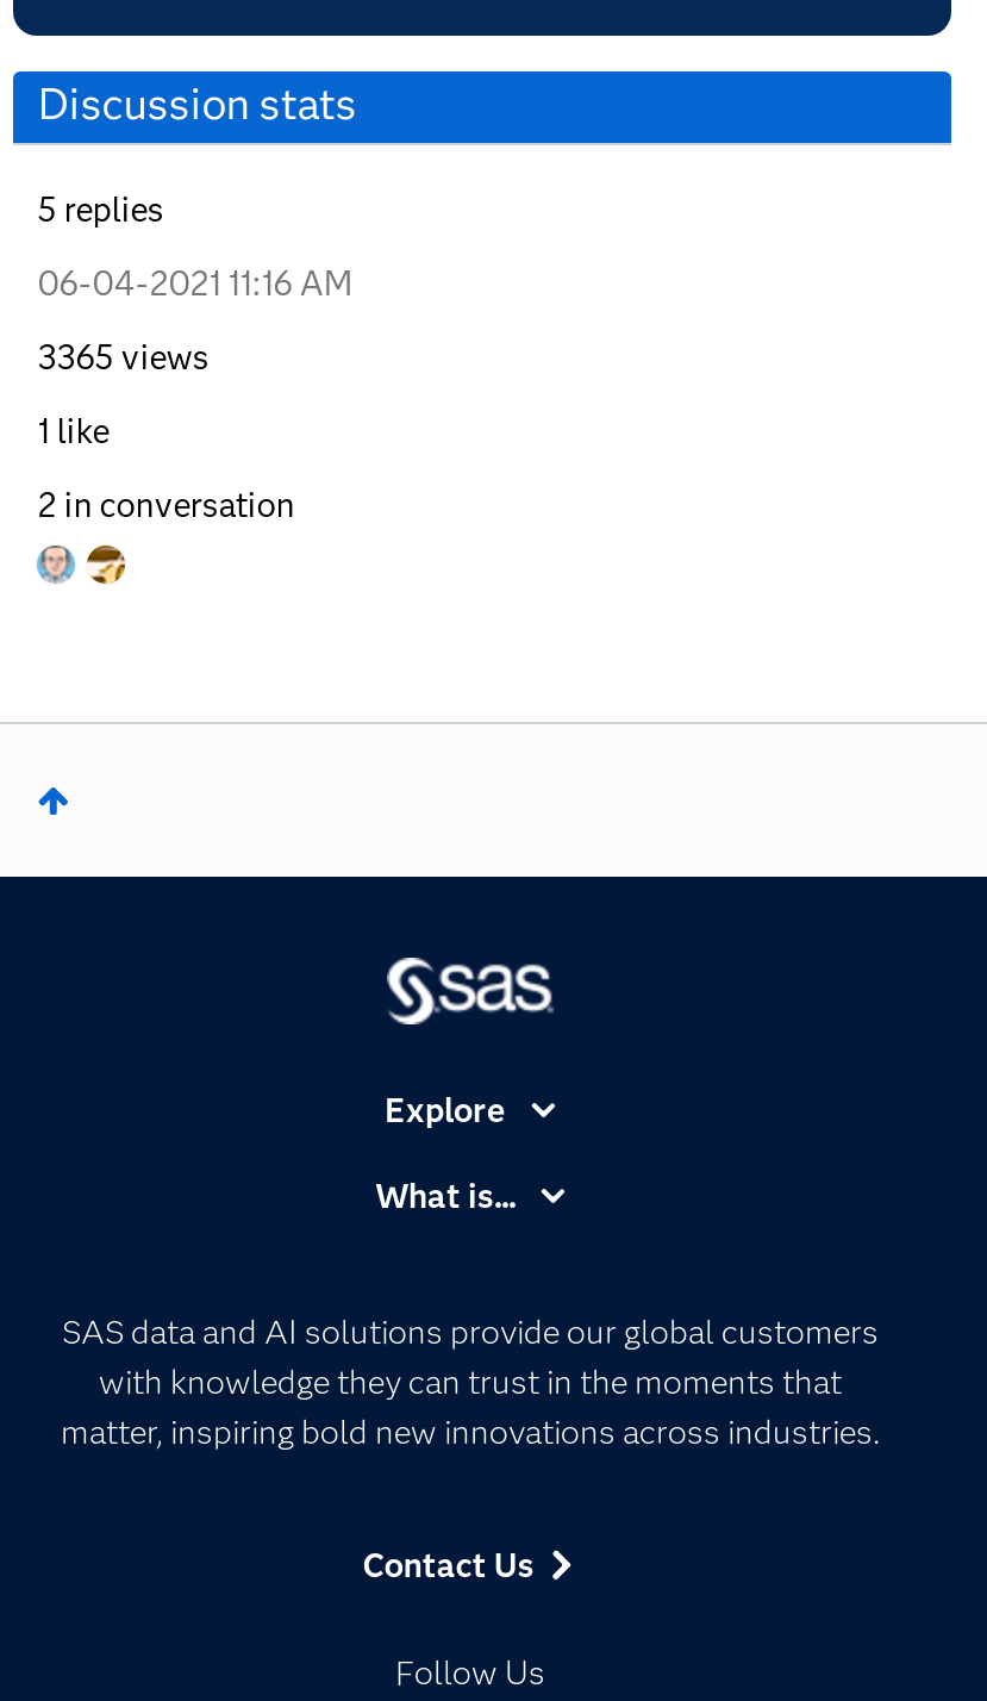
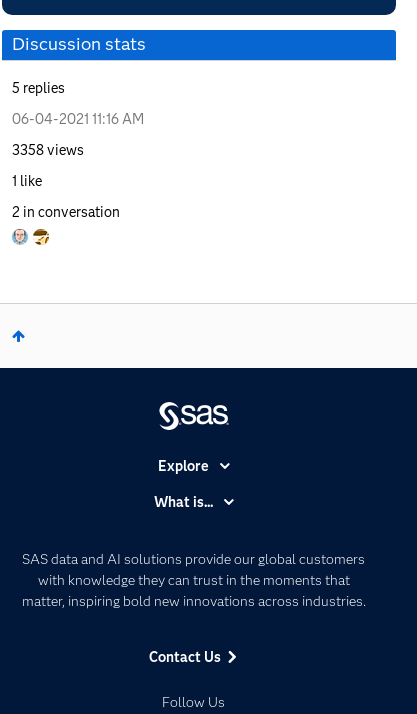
- 3365 views
+ 3358 views
